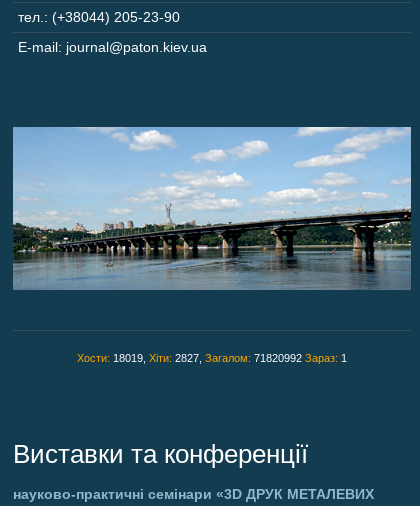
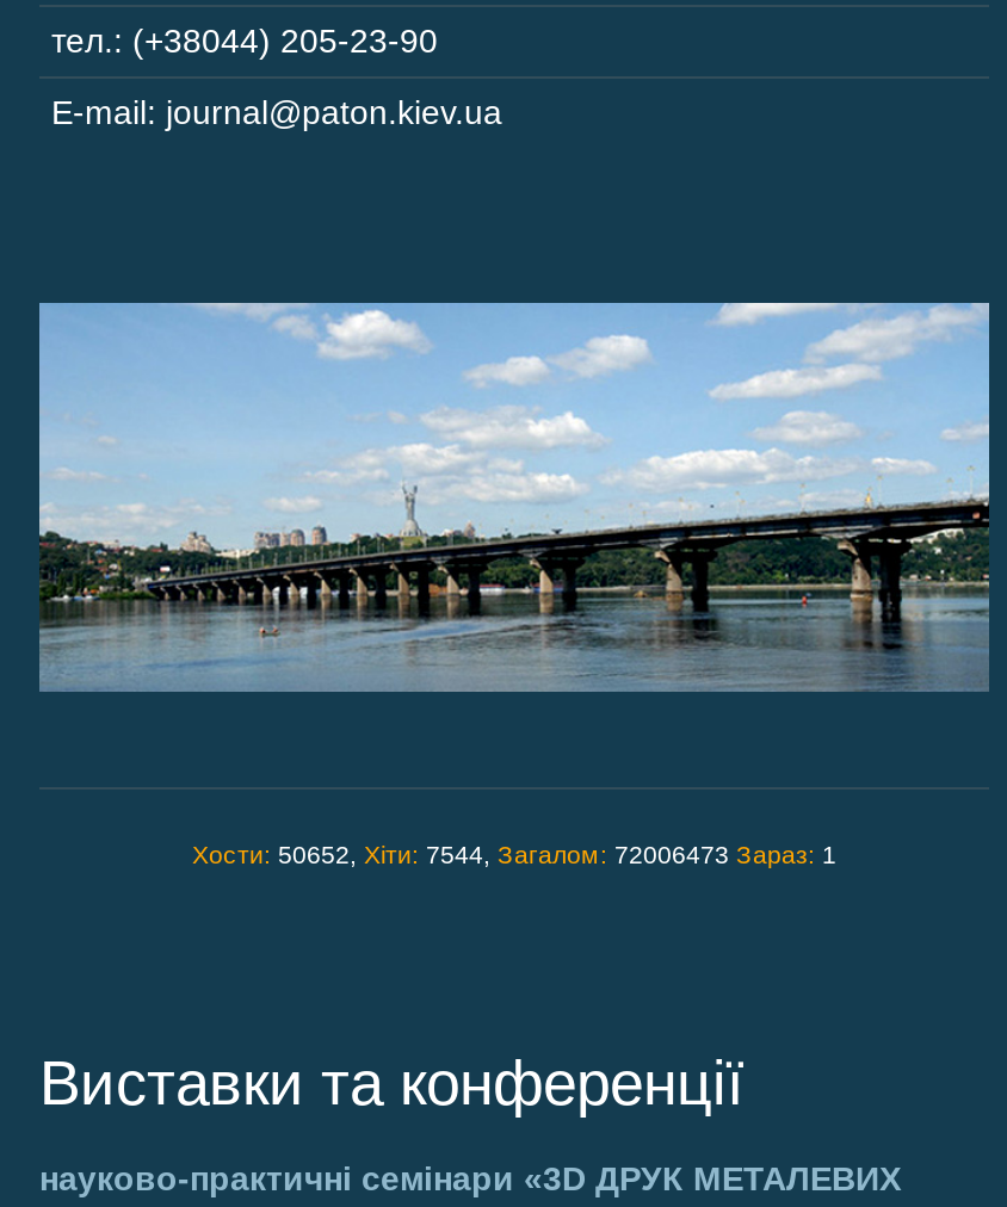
- Хости: 18019, Хіти: 2827, Загалом: 71820992 Зараз: 1
+ Хости: 50652, Хіти: 7544, Загалом: 72006473 Зараз: 1
